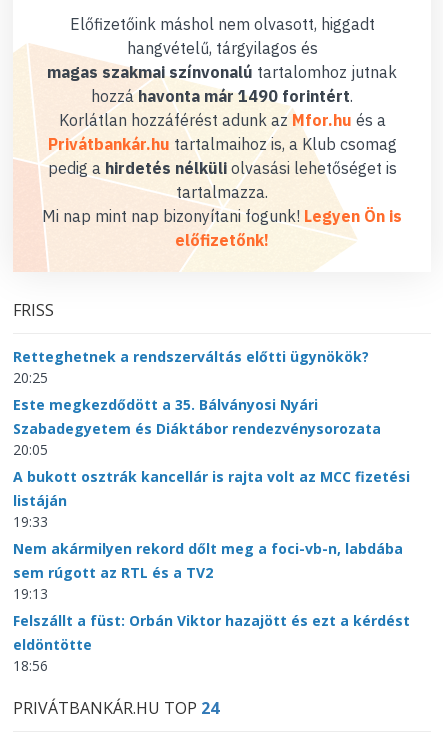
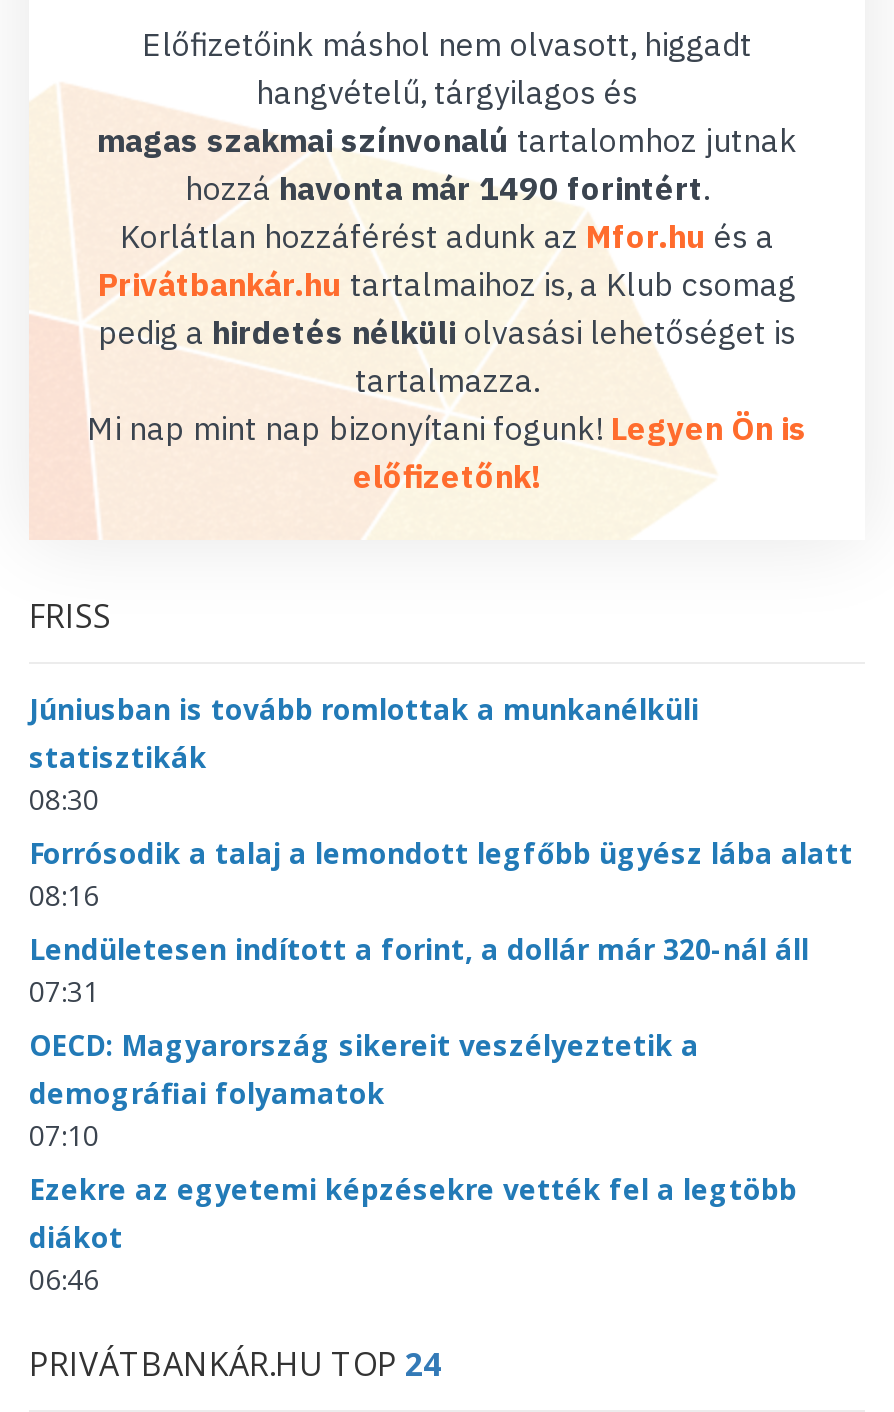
- Retteghetnek a rendszerváltás előtti ügynökök?
- 20:25
- Este megkezdődött a 35. Bálványosi Nyári
- Szabadegyetem és Diáktábor rendezvénysorozata
- 20:05
- A bukott osztrák kancellár is rajta volt az MCC fizetési
- listáján
- 19:33
- Nem akármilyen rekord dőlt meg a foci-vb-n, labdába
- sem rúgott az RTL és a TV2
- 19:13
- Felszállt a füst: Orbán Viktor hazajött és ezt a kérdést
- eldöntötte
- 18:56
+ Júniusban is tovább romlottak a munkanélküli
+ statisztikák
+ 08:30
+ Forrósodik a talaj a lemondott legfőbb ügyész lába alatt
+ 08:16
+ Lendületesen indított a forint, a dollár már 320-nál áll
+ 07:31
+ OECD: Magyarország sikereit veszélyeztetik a
+ demográfiai folyamatok
+ 07:10
+ Ezekre az egyetemi képzésekre vették fel a legtöbb
+ diákot
+ 06:46
